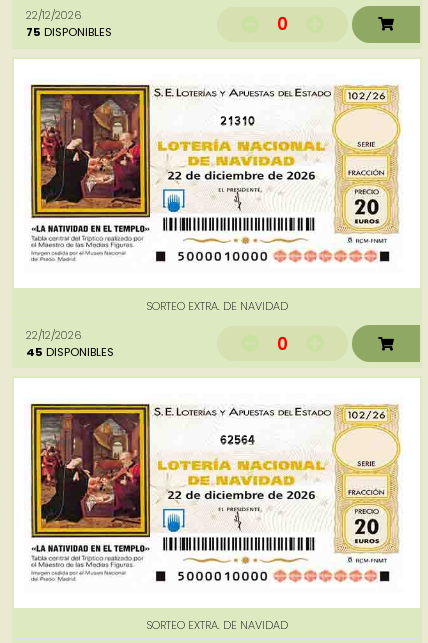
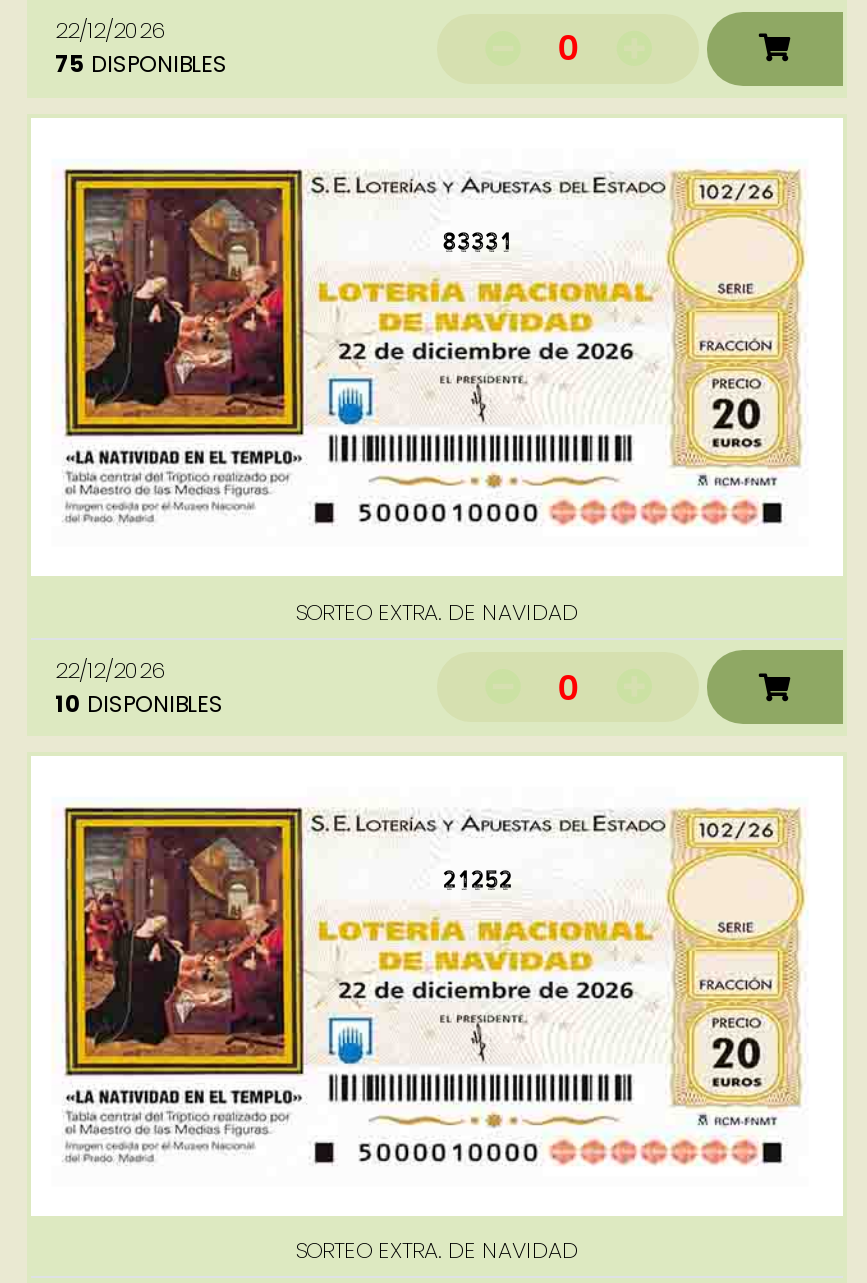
- 21310
+ 83331

- 45 DISPONIBLES
+ 10 DISPONIBLES

- 62564
+ 21252
